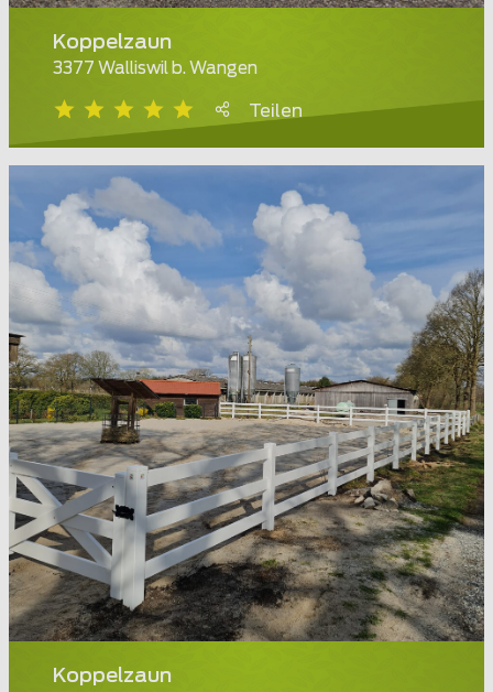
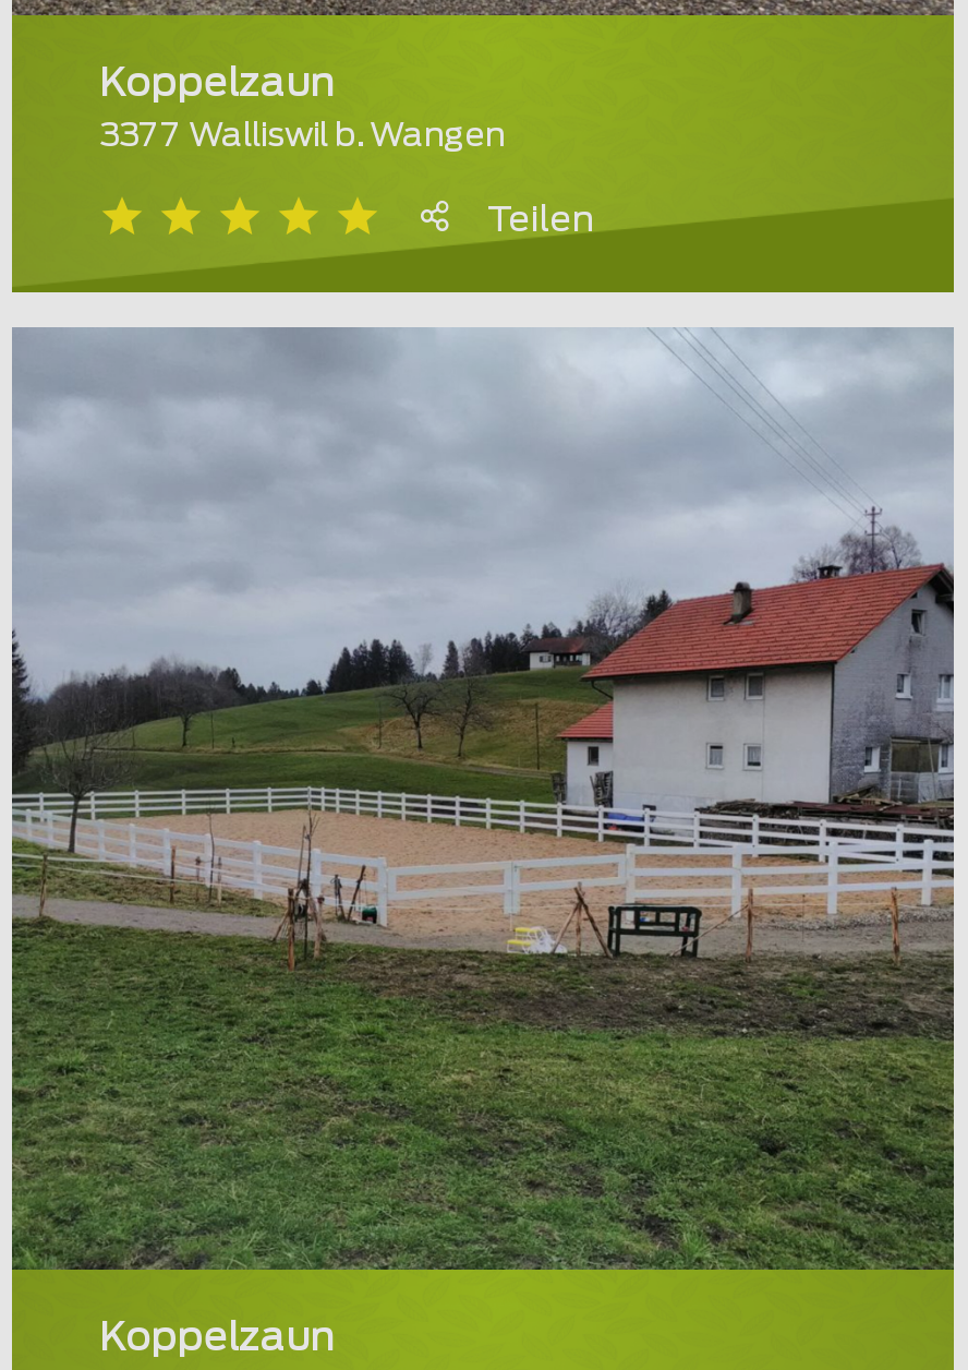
- [image]
+ [image]
